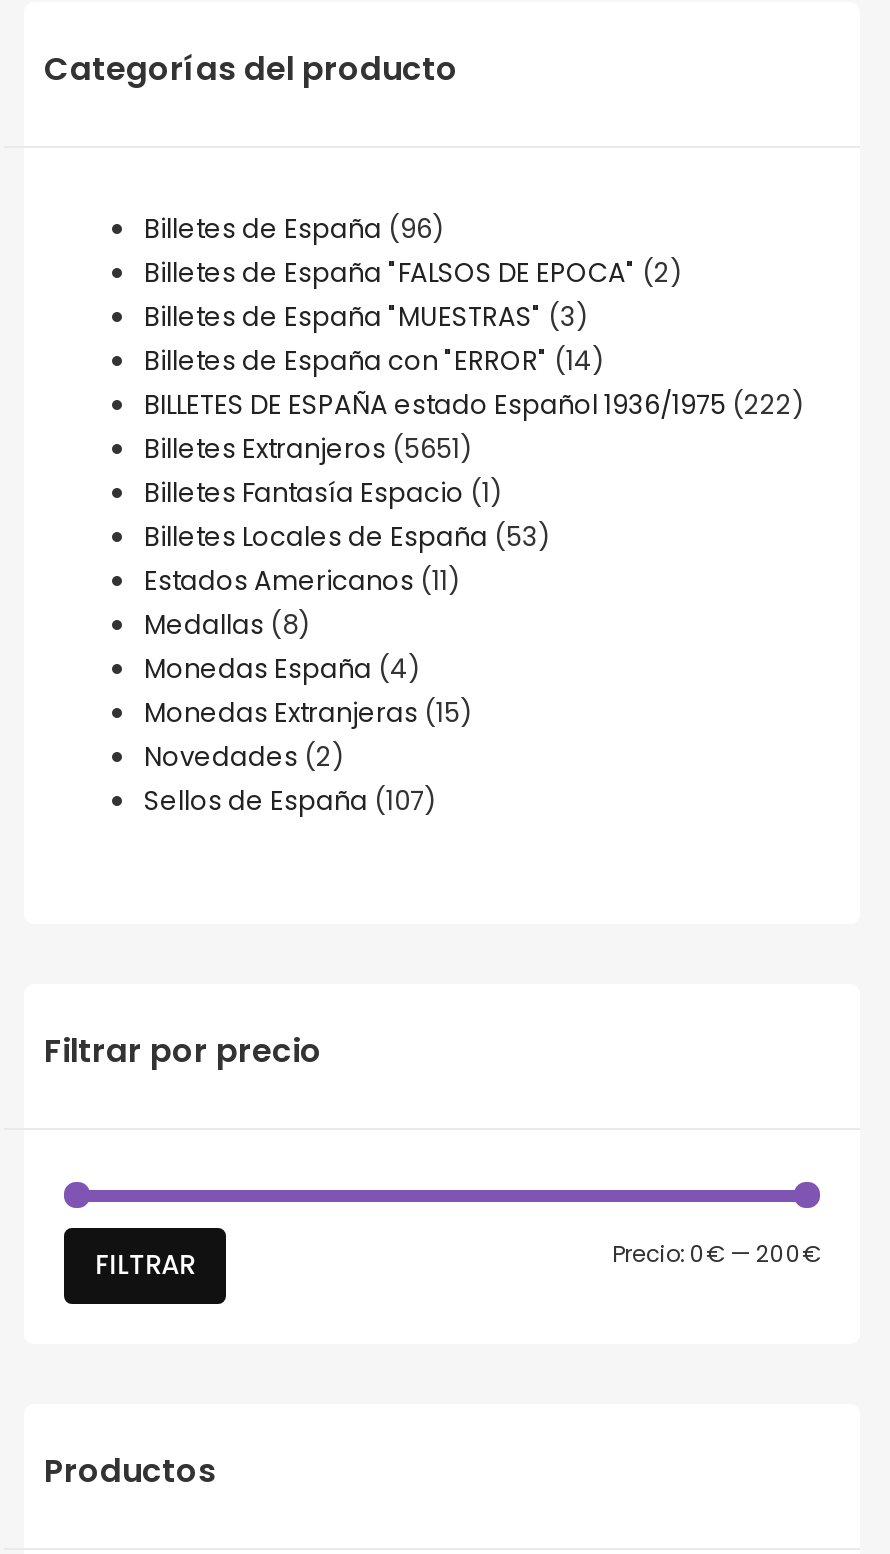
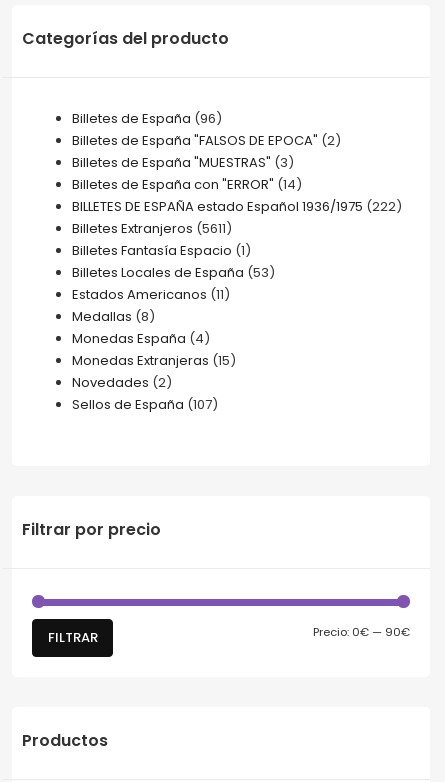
- Billetes Extranjeros (5651)
+ Billetes Extranjeros (5611)

- Precio: 0€— 200€
+ Precio: 0€— 90€
